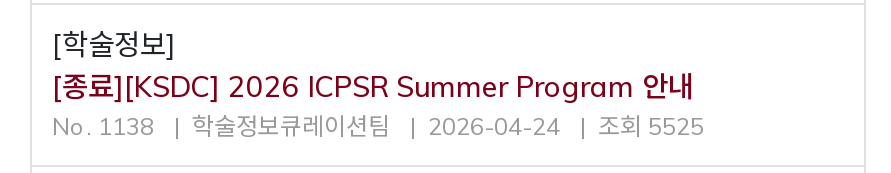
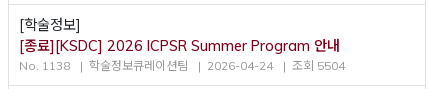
- No. 1138 학술정보큐레이션팀 2026-04-24 조회 5525
+ No. 1138 학술정보큐레이션팀 2026-04-24 조회 5504
